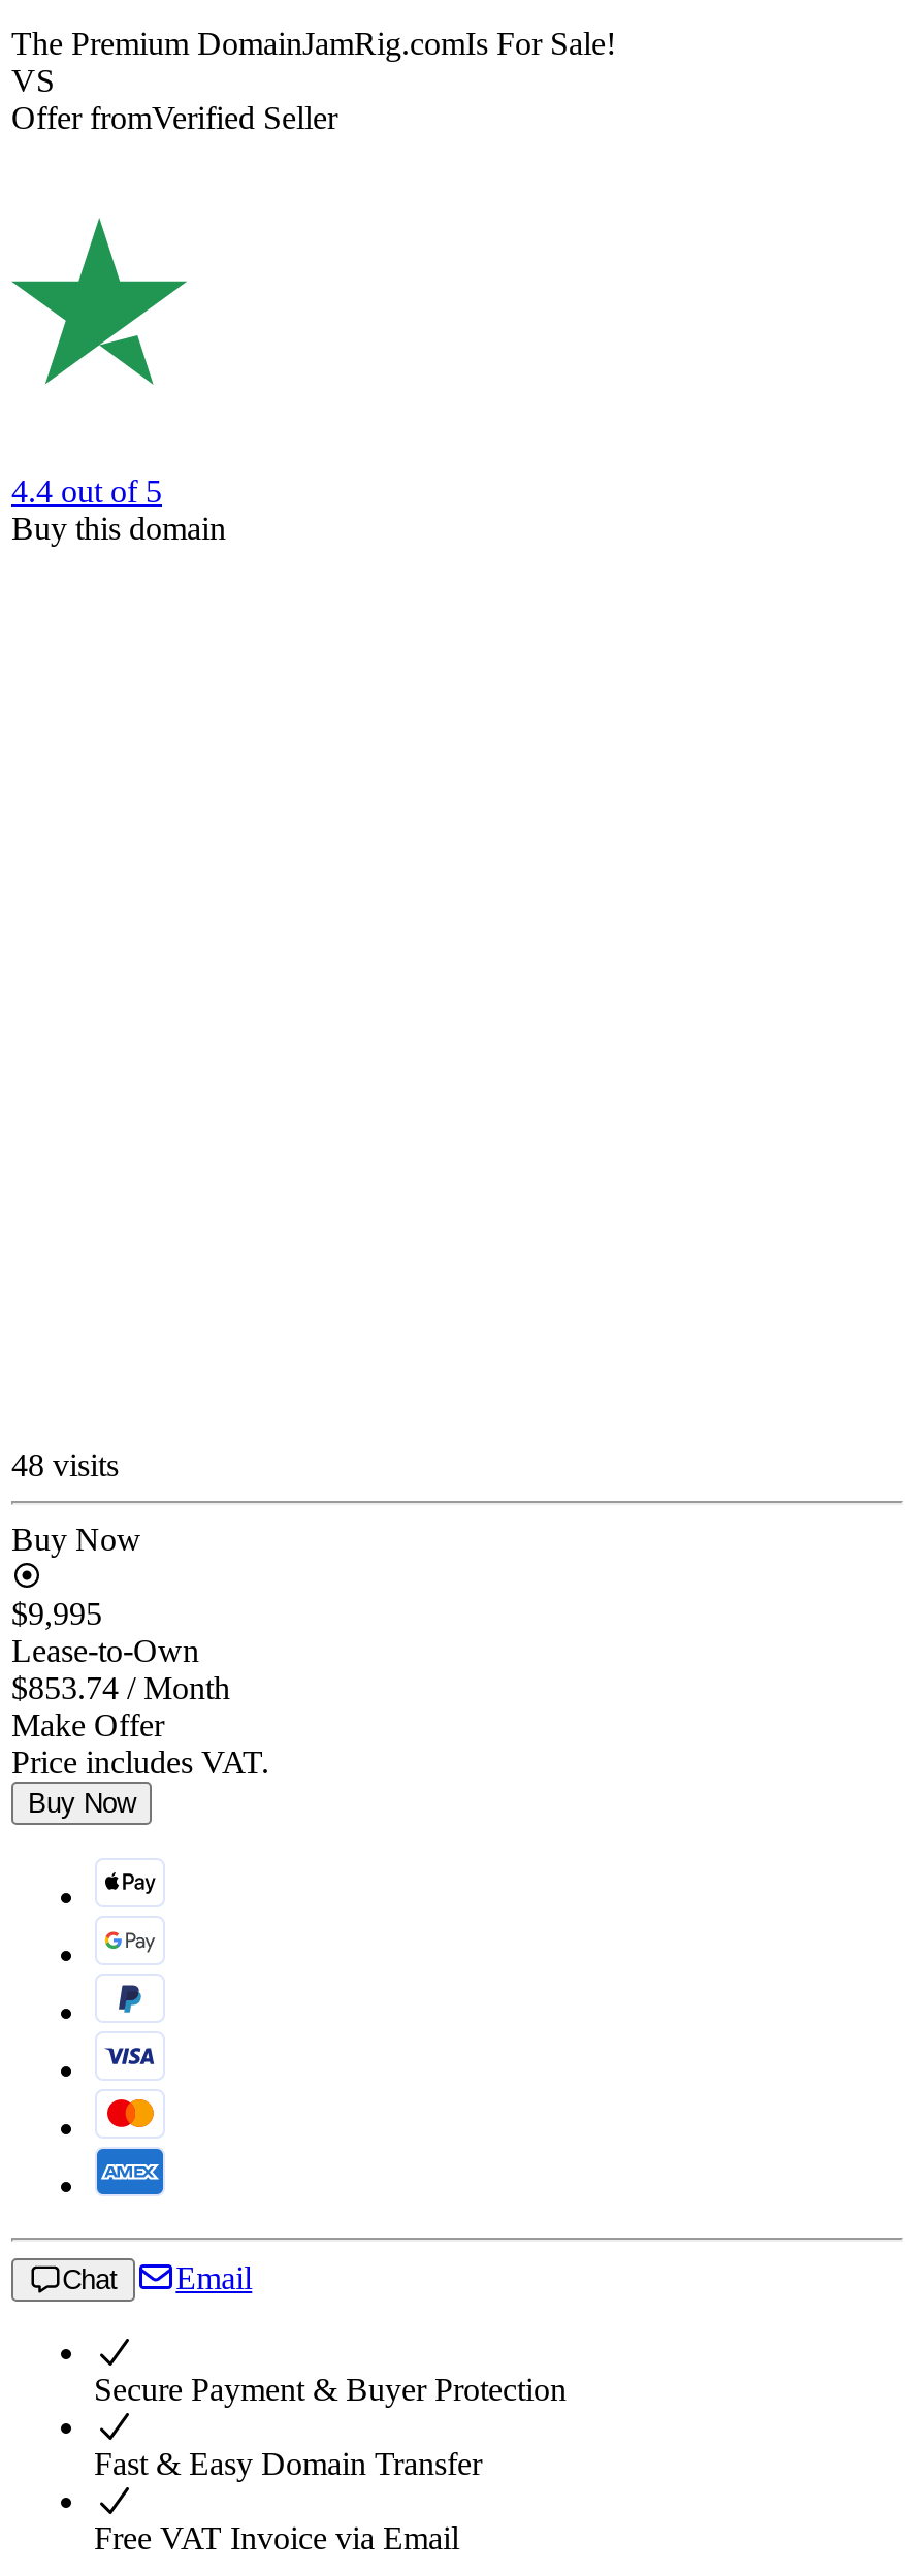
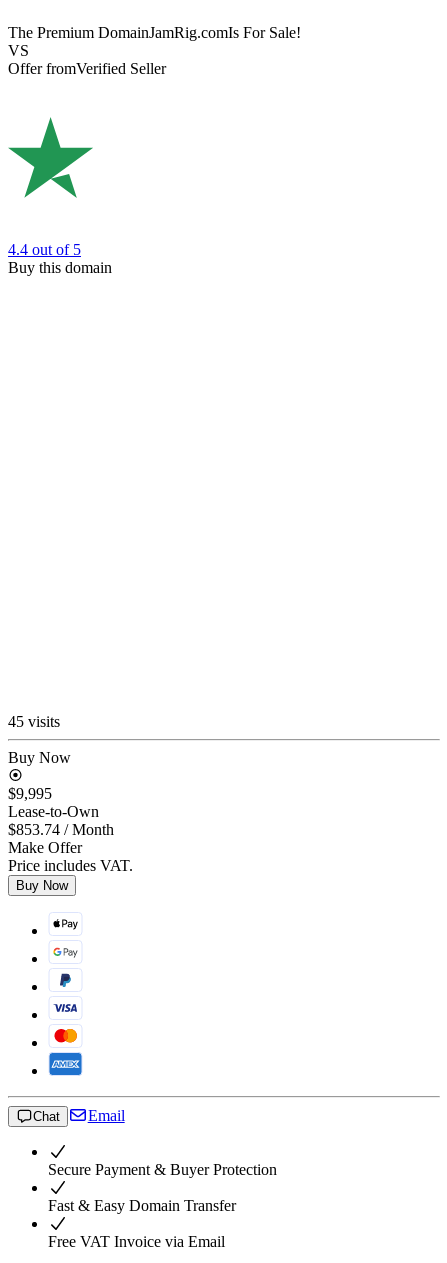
- 48 visits
+ 45 visits
